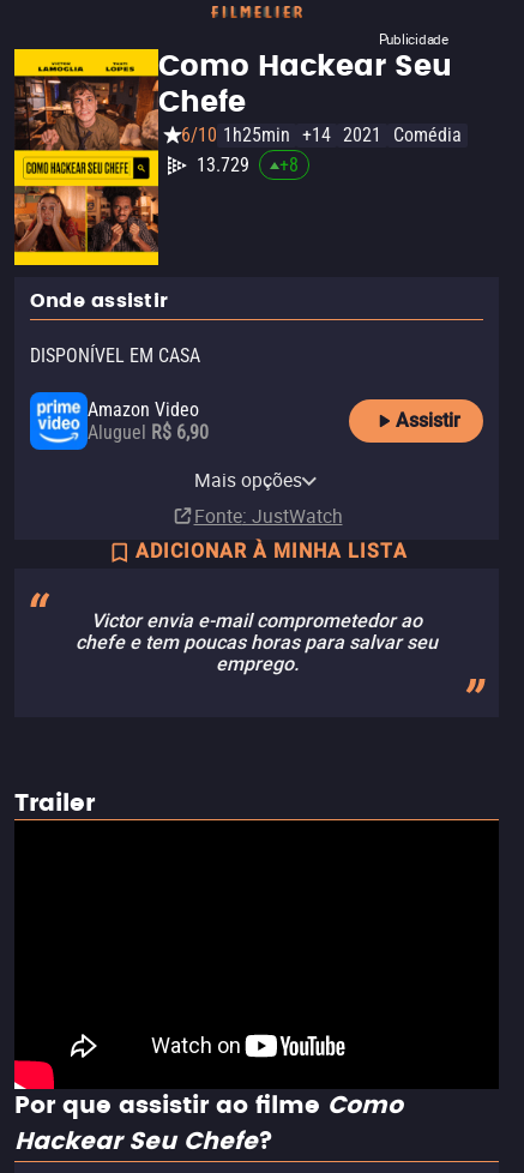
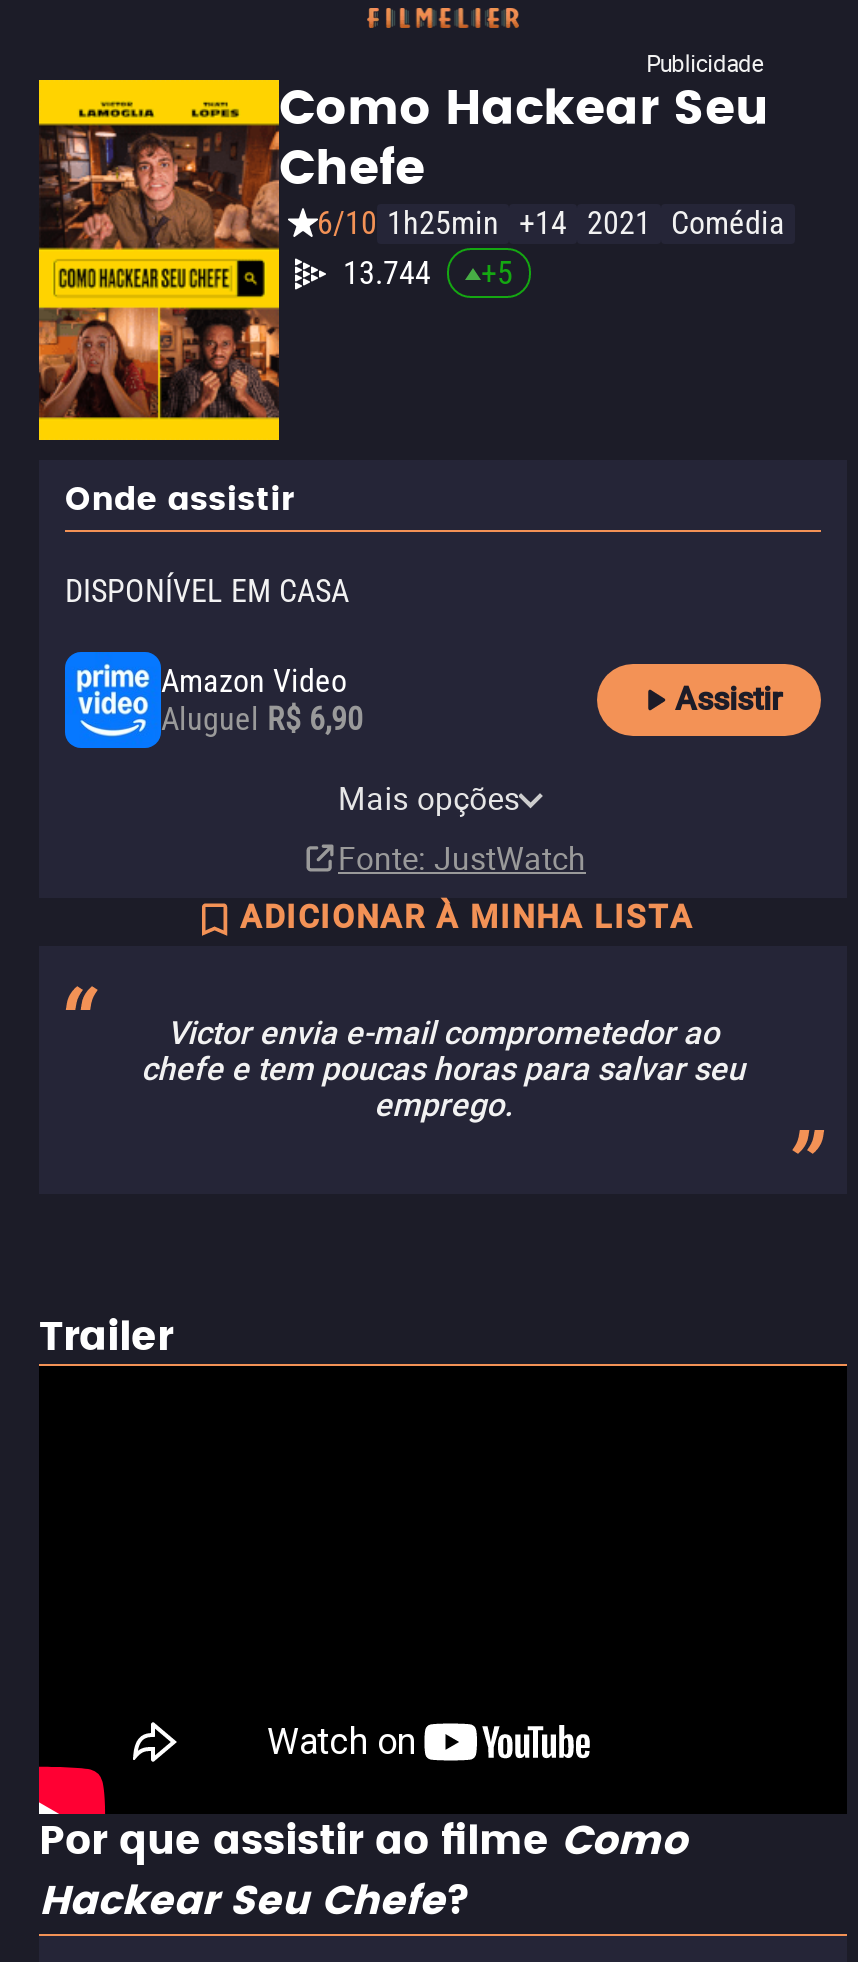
- 13.729
+ 13.744

- +8
+ +5
